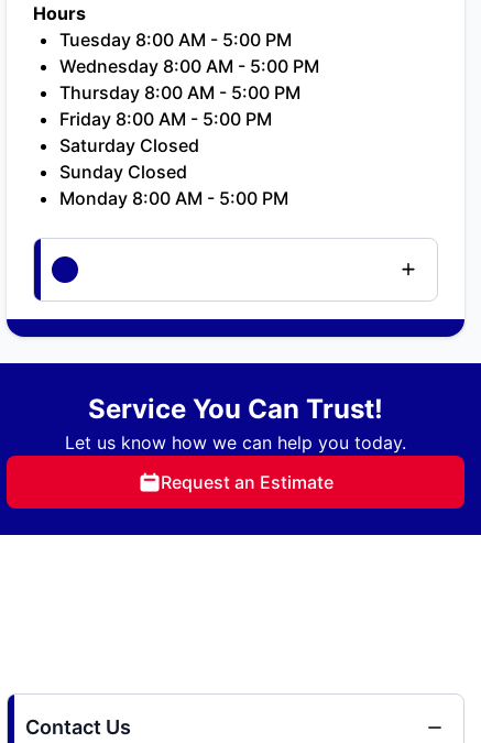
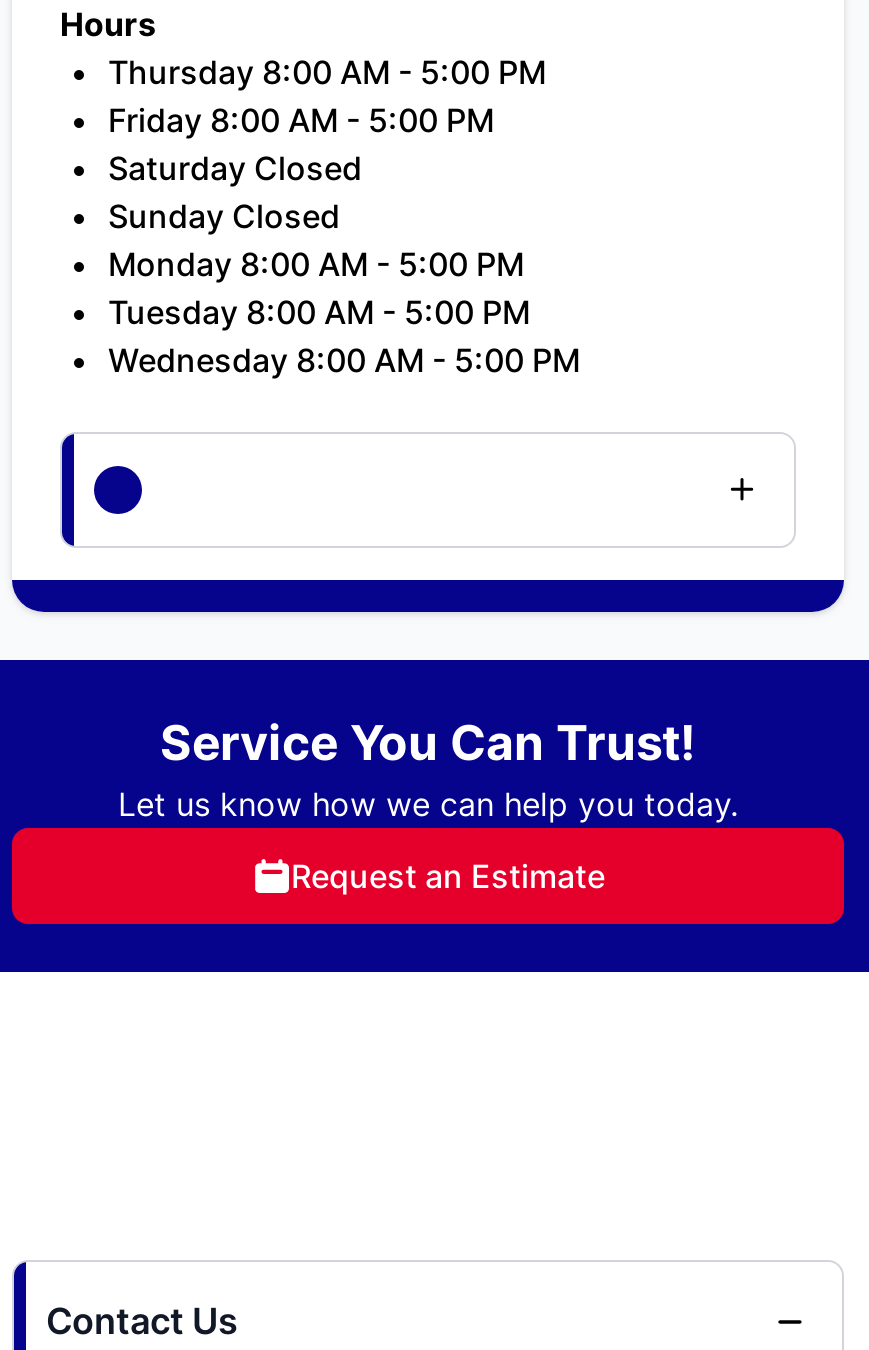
moved down: Tuesday 8:00 AM - 5:00 PM | Wednesday 8:00 AM - 5:00 PM

moved up: Thursday 8:00 AM - 5:00 PM | Friday 8:00 AM - 5:00 PM | Saturday Closed | Sunday Closed | Monday 8:00 AM - 5:00 PM
